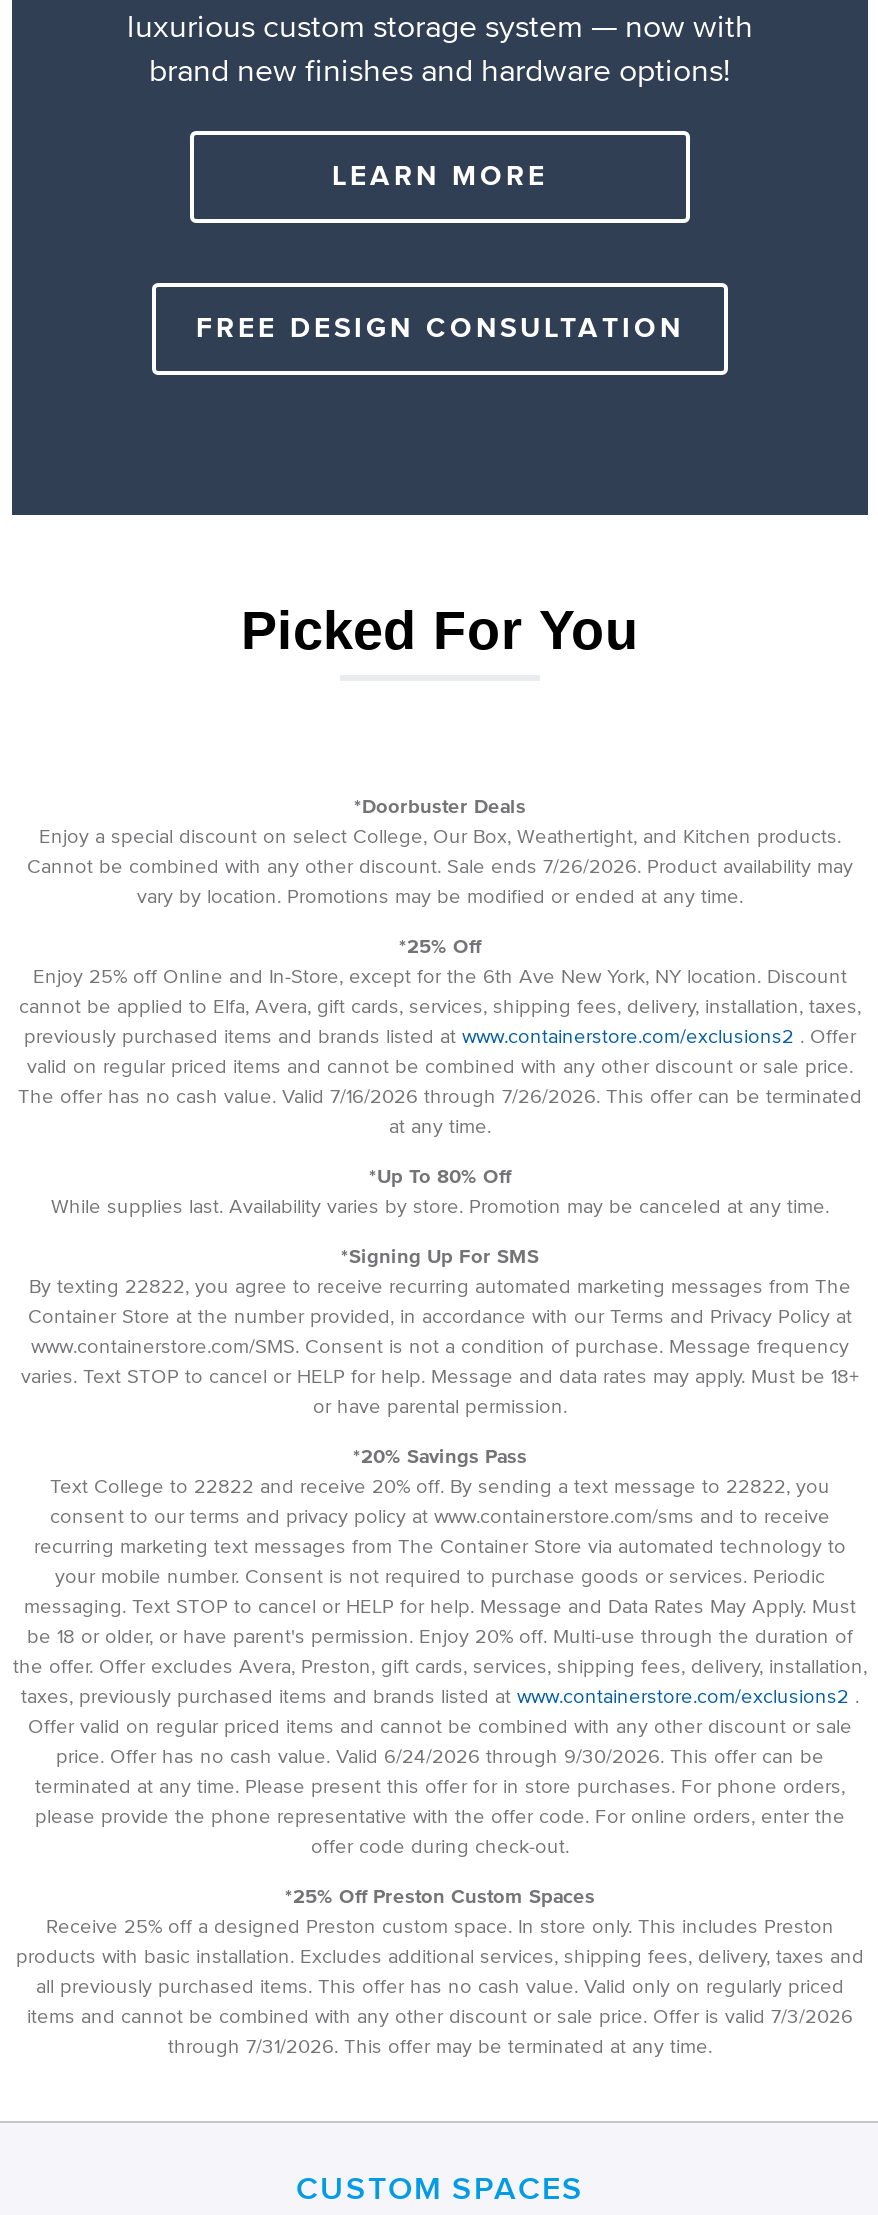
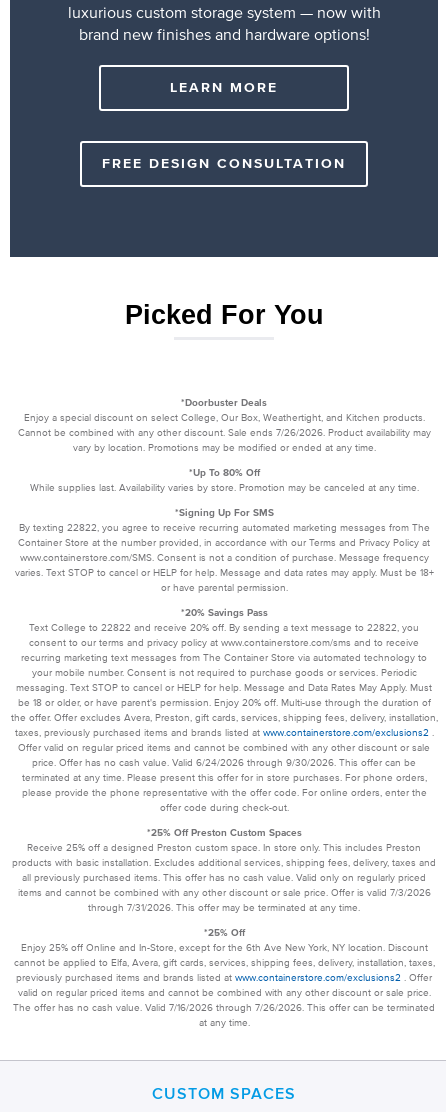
moved down: *25% Off | Enjoy 25% off Online and In-Store, except for the 6th Ave New York, NY location. Discount | cannot be applied to Elfa, Avera, gift cards, services, shipping fees, delivery, installation, taxes, | previously purchased items and brands listed at www.containerstore.com/exclusions2. Offer | valid on regular priced items and cannot be combined with any other discount or sale price. | The offer has no cash value. Valid 7/16/2026 through 7/26/2026. This offer can be terminated | at any time.

moved up: *Up To 80% Off | While supplies last. Availability varies by store. Promotion may be canceled at any time. | *Signing Up For SMS | ... | items and cannot be combined with any other discount or sale price. Offer is valid 7/3/2026 | through 7/31/2026. This offer may be terminated at any time.
